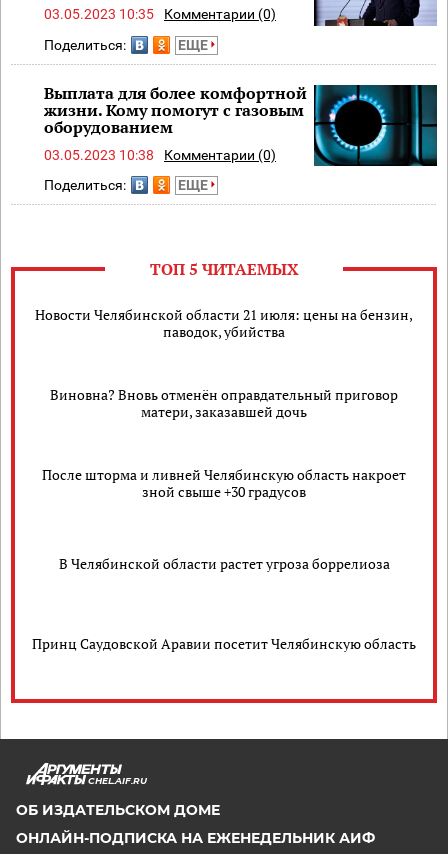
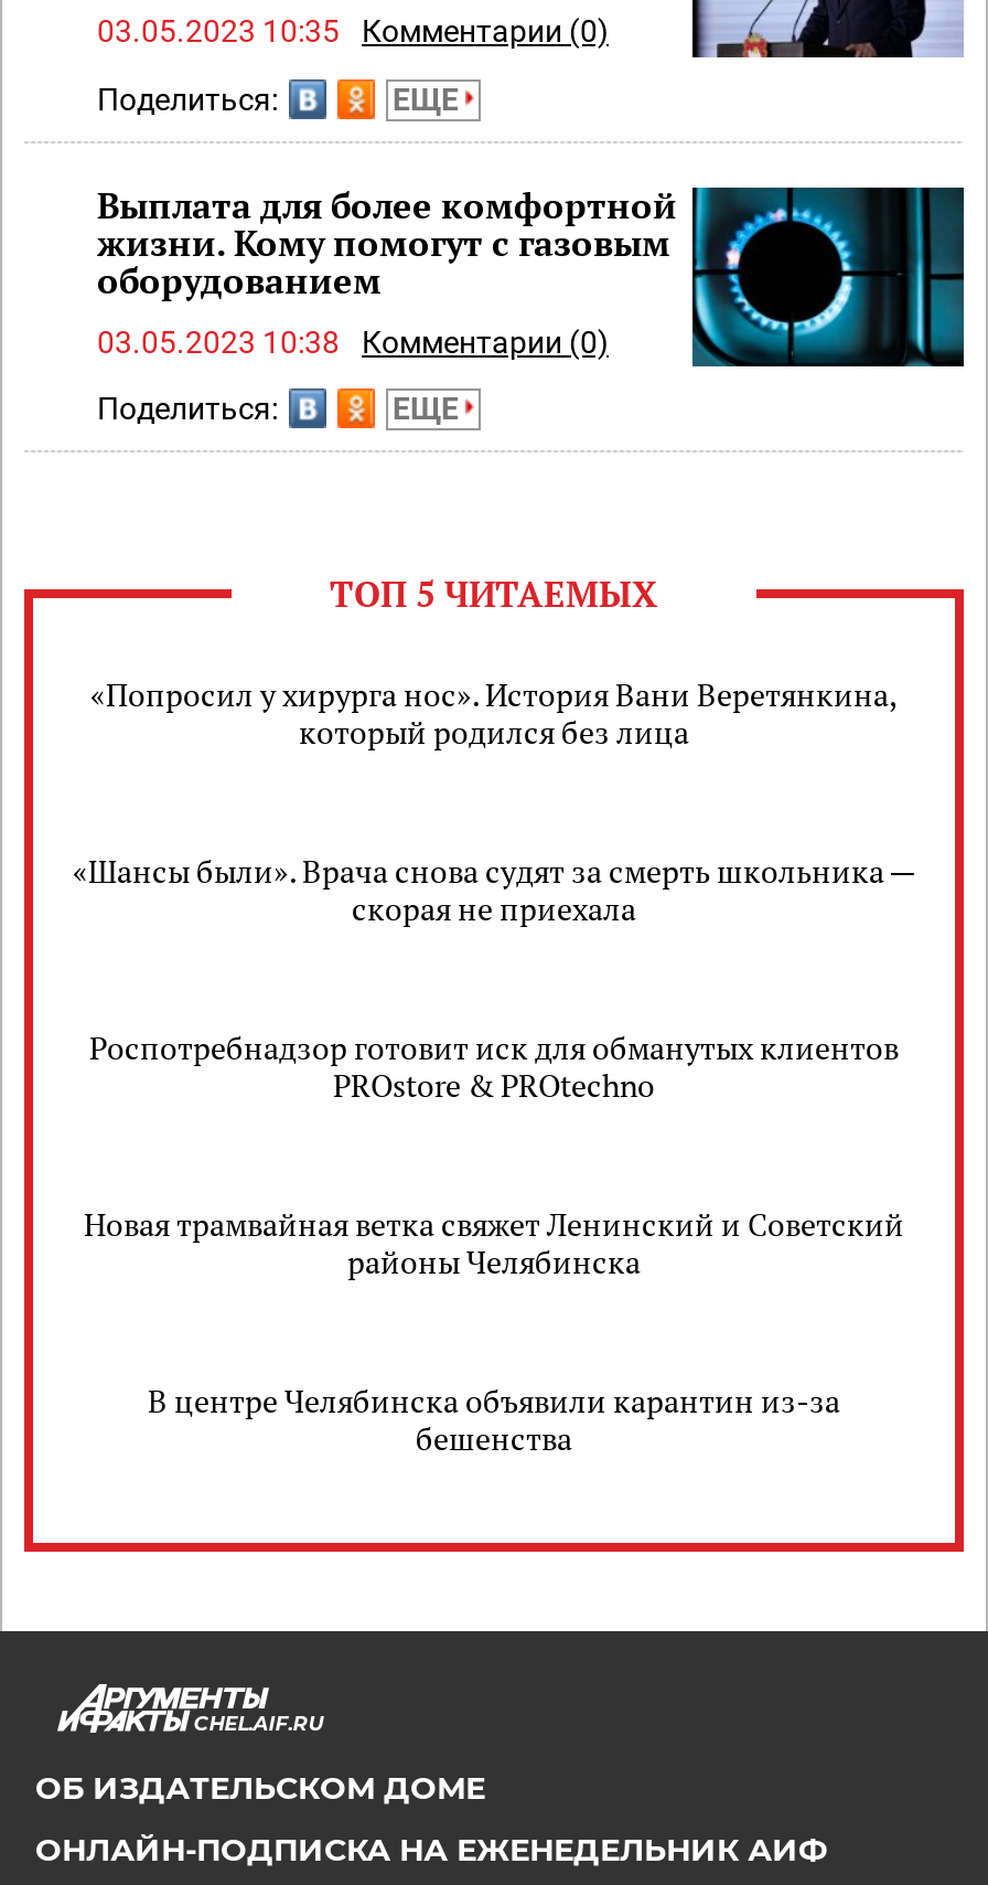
- Новости Челябинской области 21 июля: цены на бензин,
- паводок, убийства
+ «Попросил у хирурга нос». История Вани Веретянкина,
+ который родился без лица

- Виновна? Вновь отменён оправдательный приговор
- матери, заказавшей дочь
+ «Шансы были». Врача снова судят за смерть школьника —
+ скорая не приехала

- После шторма и ливней Челябинскую область накроет
- зной свыше +30 градусов
+ Роспотребнадзор готовит иск для обманутых клиентов
+ PROstore & PROtechno

- В Челябинской области растет угроза боррелиоза
+ Новая трамвайная ветка свяжет Ленинский и Советский
+ районы Челябинска

- Принц Саудовской Аравии посетит Челябинскую область
+ В центре Челябинска объявили карантин из-за
+ бешенства
